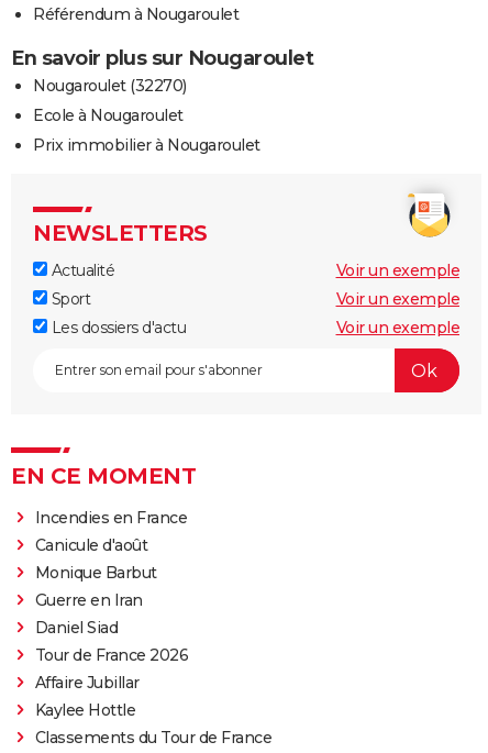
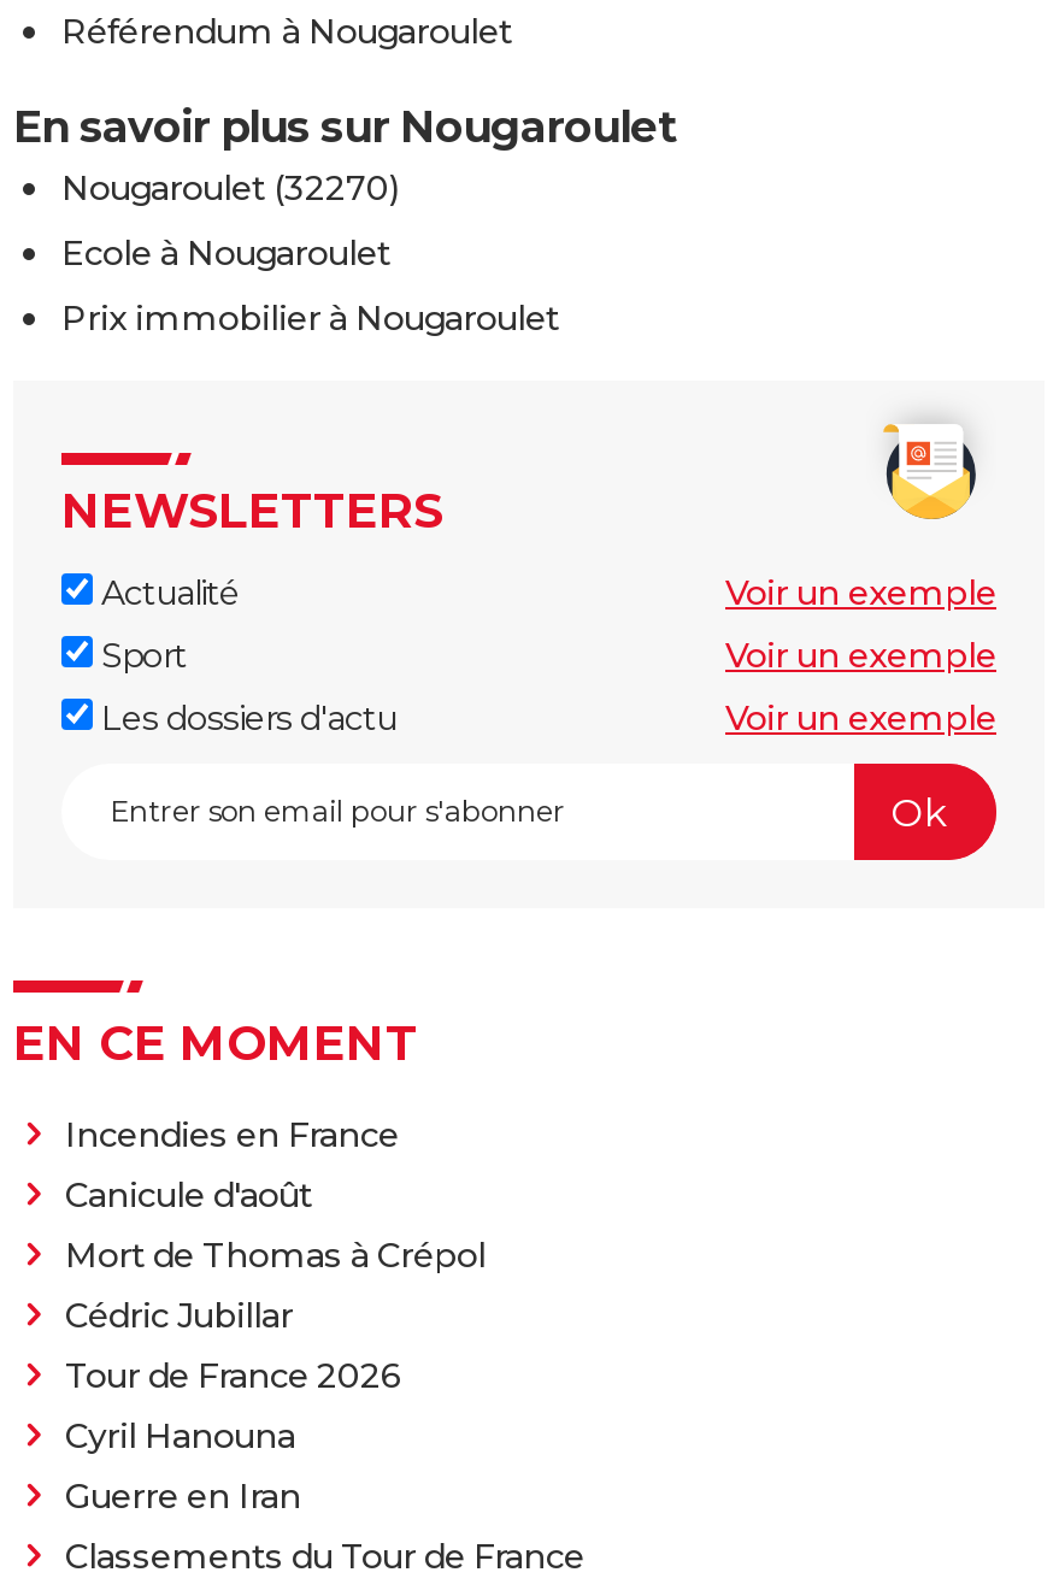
- Monique Barbut
+ Mort de Thomas à Crépol
+ Cédric Jubillar
+ Cyril Hanouna

moved down: Guerre en Iran

- Daniel Siad
- Affaire Jubillar
- Kaylee Hottle

moved up: Tour de France 2026
